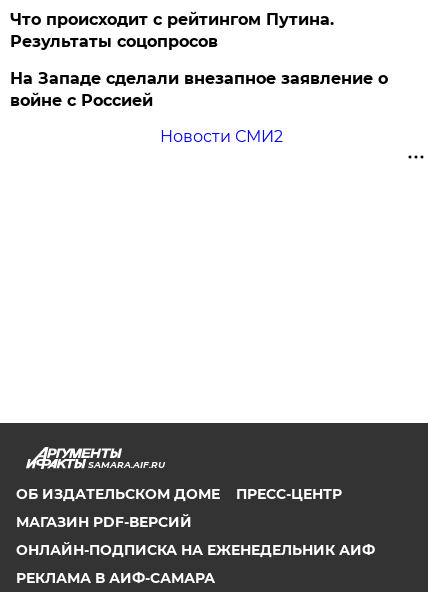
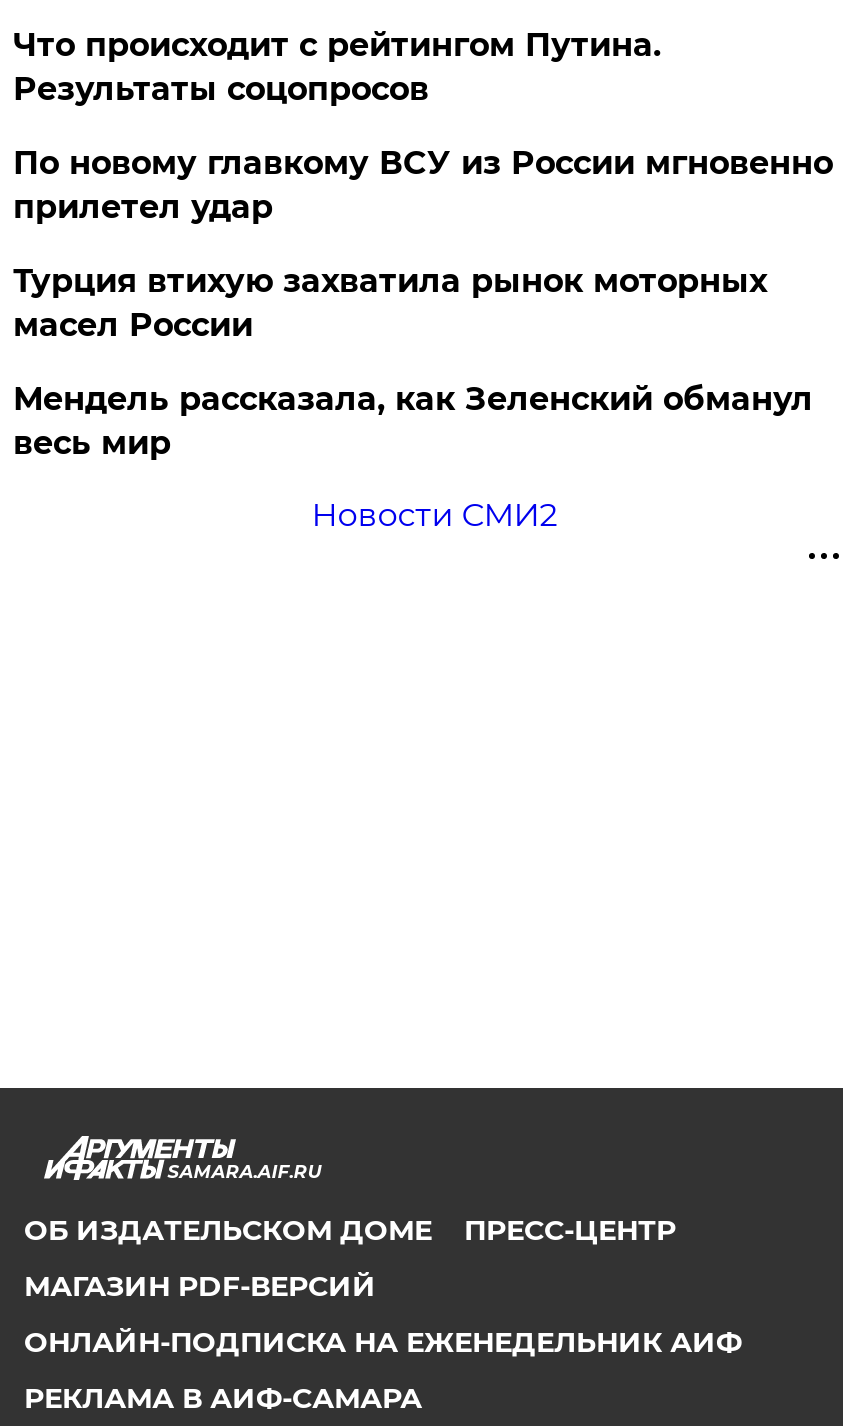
- На Западе сделали внезапное заявление о
- войне с Россией
+ По новому главкому ВСУ из России мгновенно
+ прилетел удар
+ Турция втихую захватила рынок моторных
+ масел России
+ Мендель рассказала, как Зеленский обманул
+ весь мир
